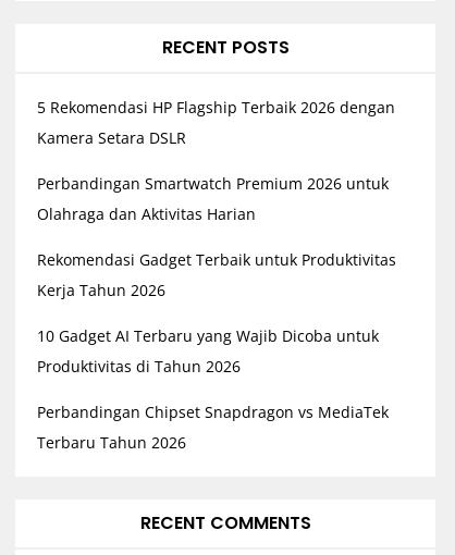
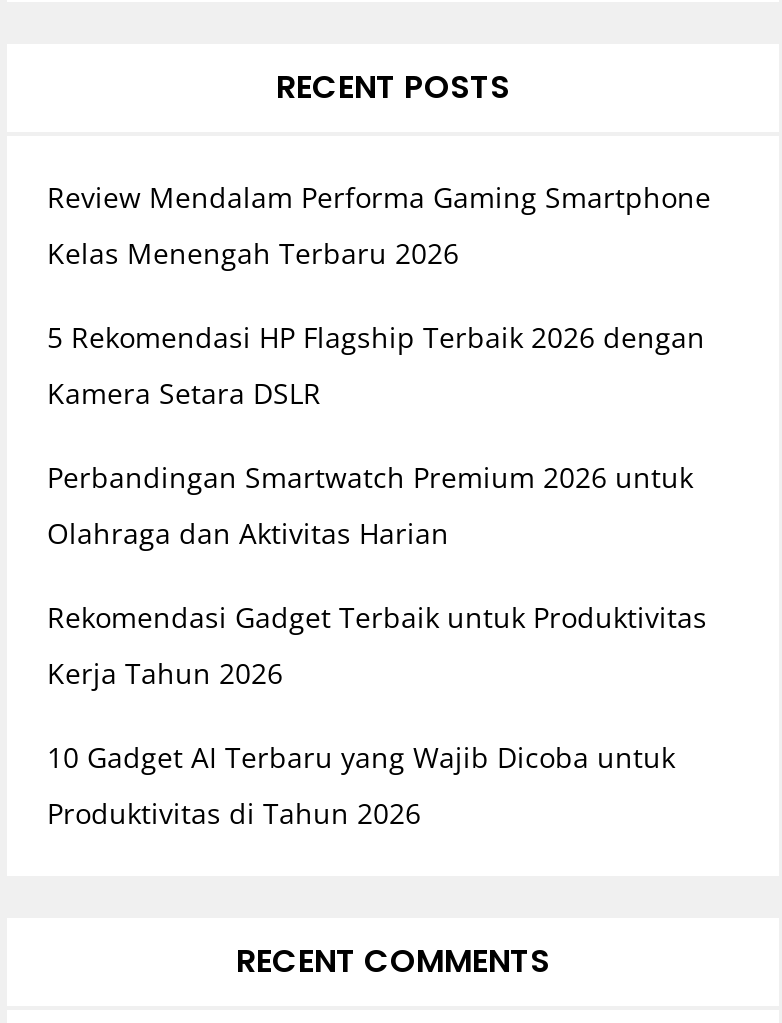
+ Review Mendalam Performa Gaming Smartphone
+ Kelas Menengah Terbaru 2026

moved down: 5 Rekomendasi HP Flagship Terbaik 2026 dengan | Kamera Setara DSLR | Perbandingan Smartwatch Premium 2026 untuk | Olahraga dan Aktivitas Harian | Rekomendasi Gadget Terbaik untuk Produktivitas | Kerja Tahun 2026 | 10 Gadget AI Terbaru yang Wajib Dicoba untuk | Produktivitas di Tahun 2026

- Perbandingan Chipset Snapdragon vs MediaTek
- Terbaru Tahun 2026
